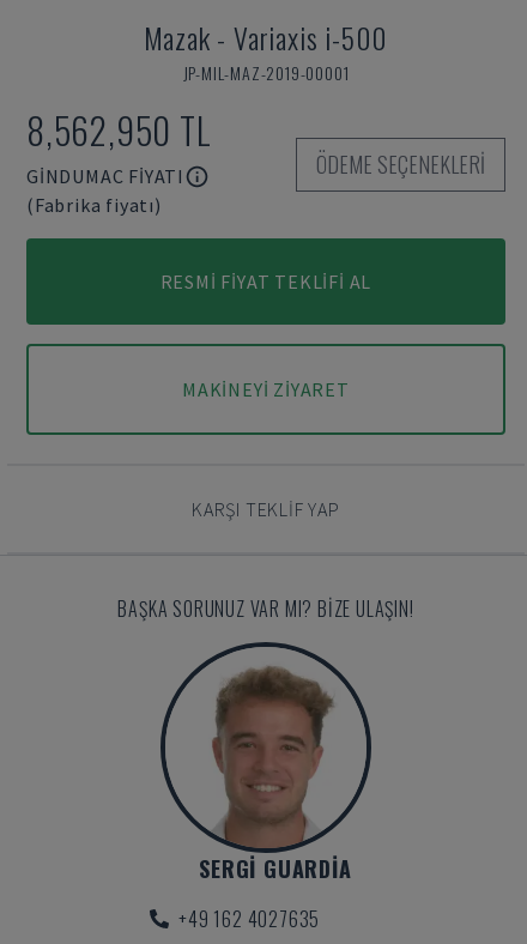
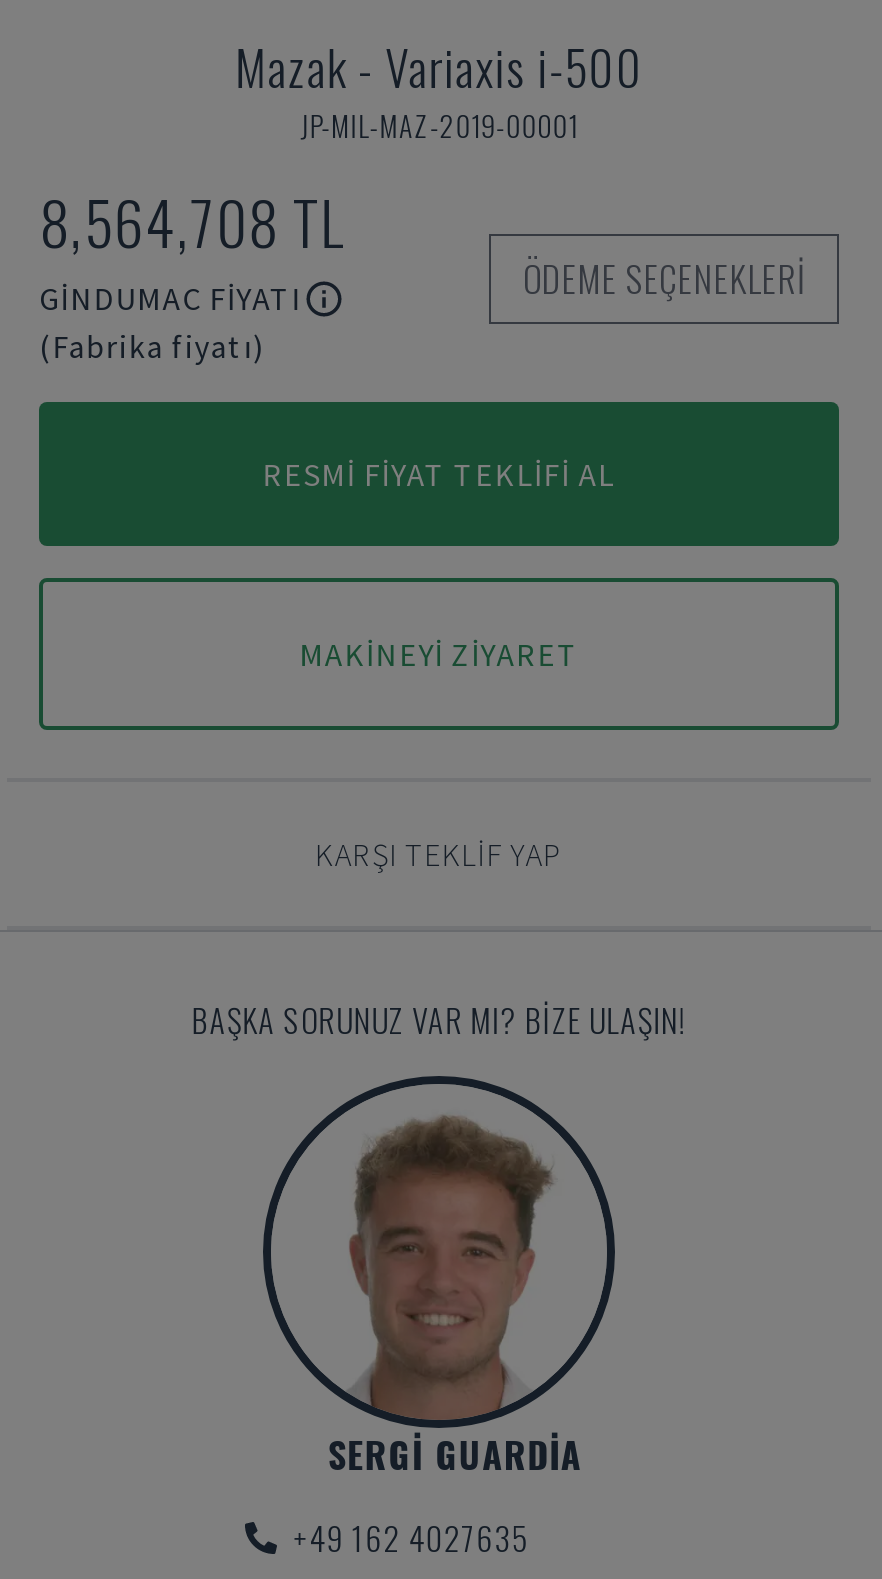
- 8,562,950 TL
+ 8,564,708 TL
